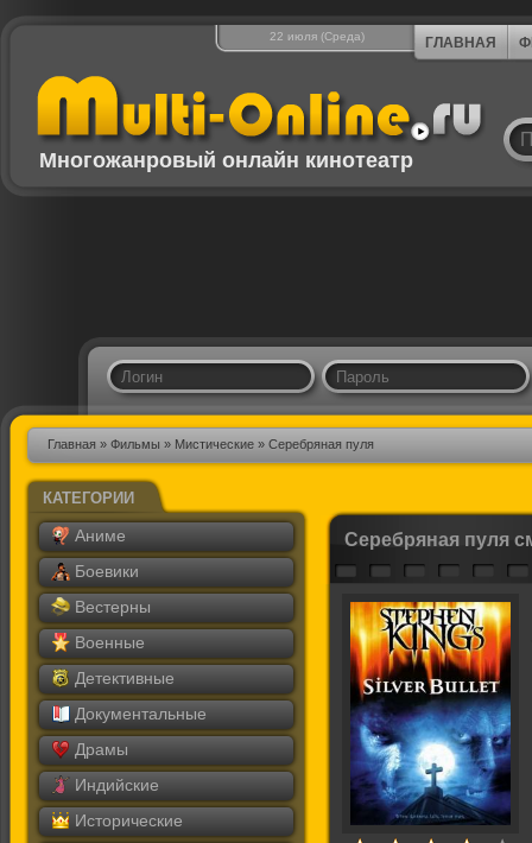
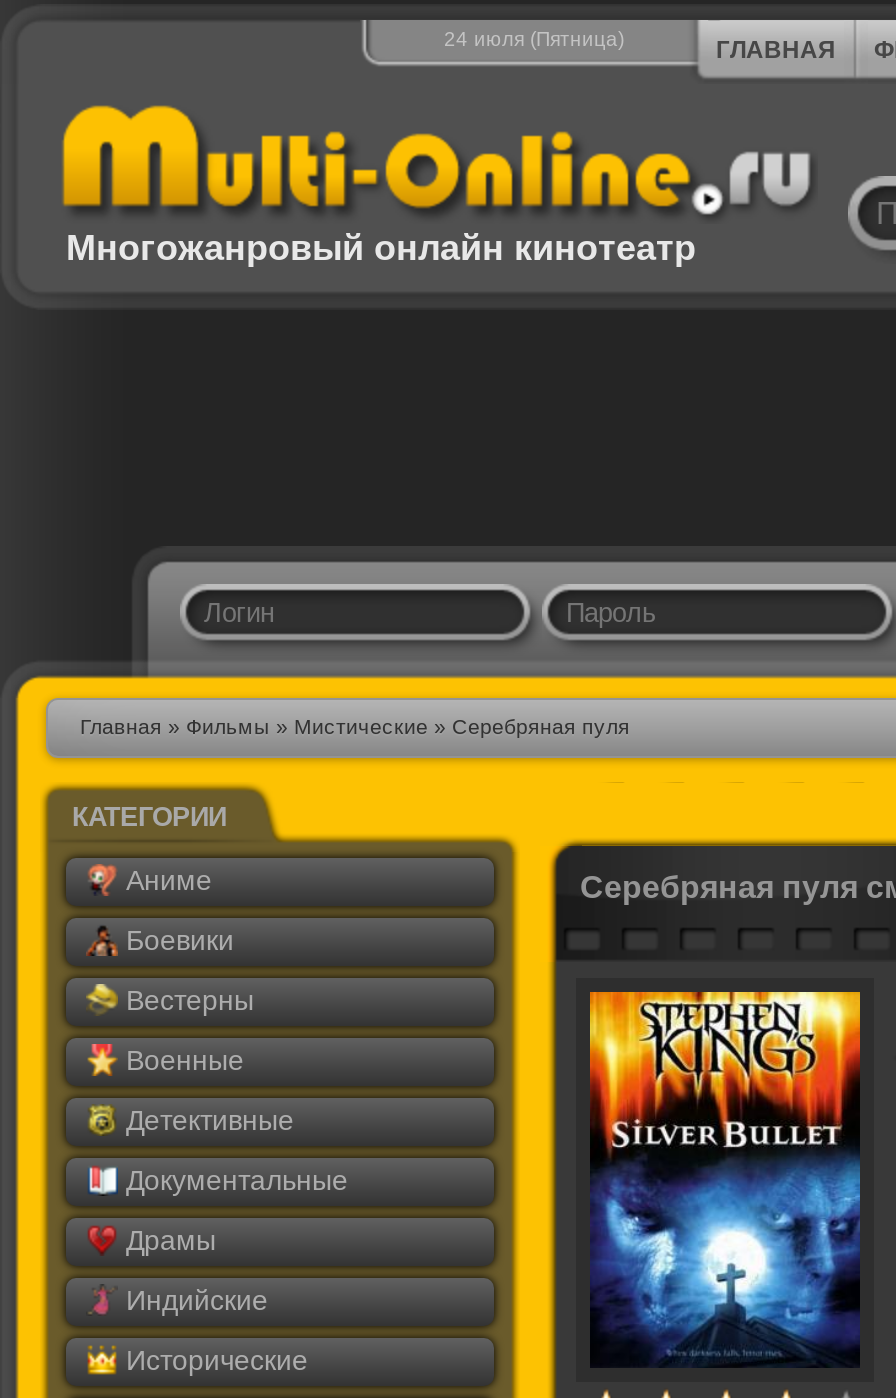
- 22 июля (Среда)
+ 24 июля (Пятница)
